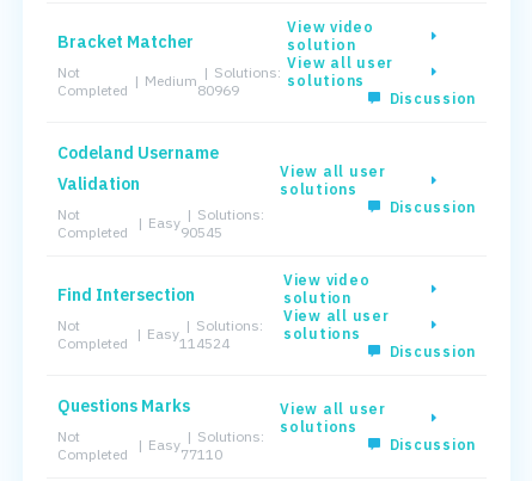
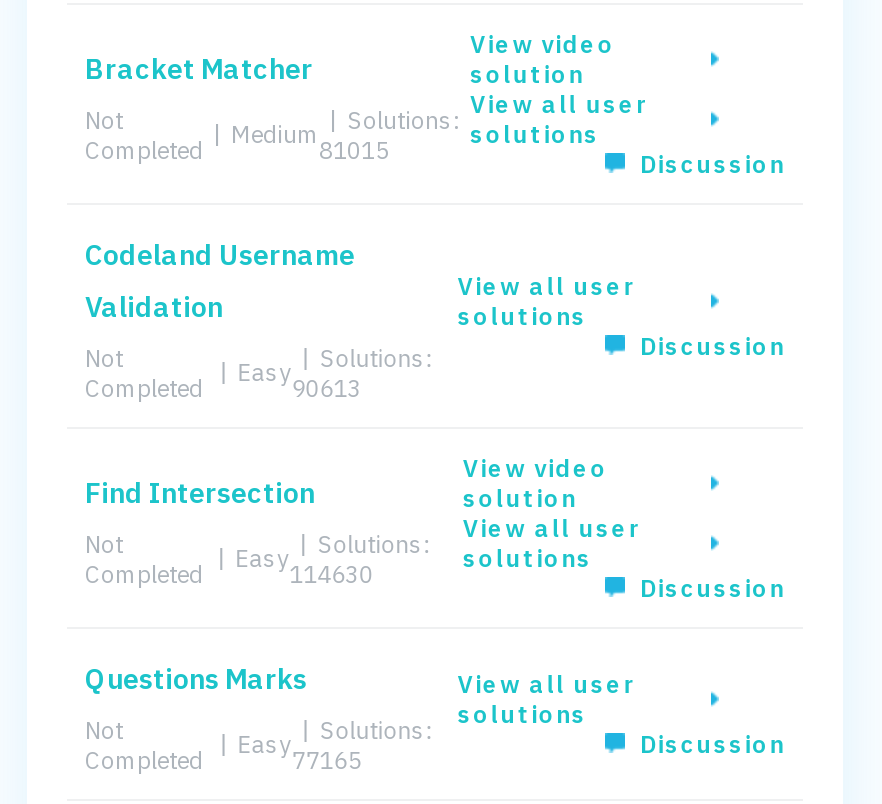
- Completed Medium 80969 Solutions: solutions
+ Completed Medium 81015 Solutions: solutions

- Completed Easy 90545 Solutions:
+ Completed Easy 90613 Solutions:

- Completed Easy 114524 Solutions: solutions
+ Completed Easy 114630 Solutions: solutions

- Completed Easy 77110 Solutions:
+ Completed Easy 77165 Solutions:
